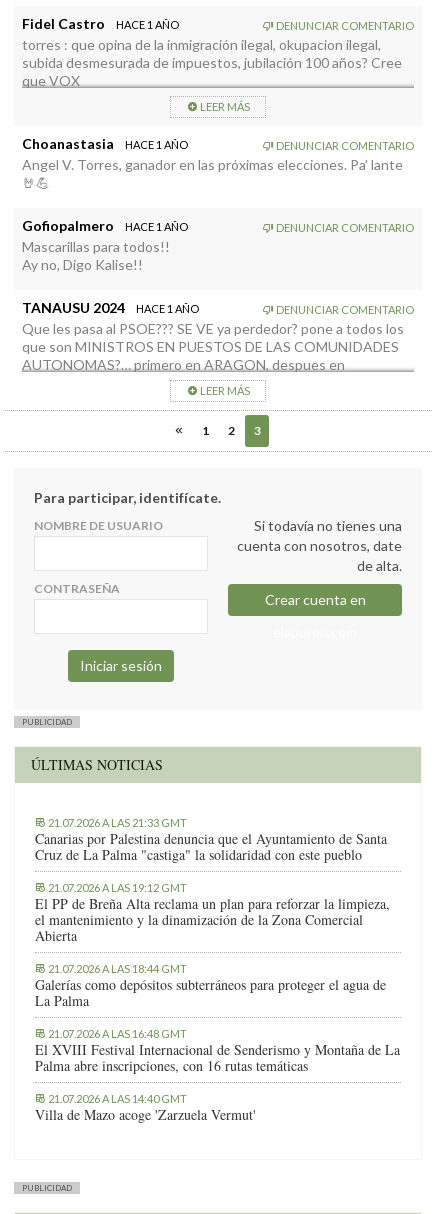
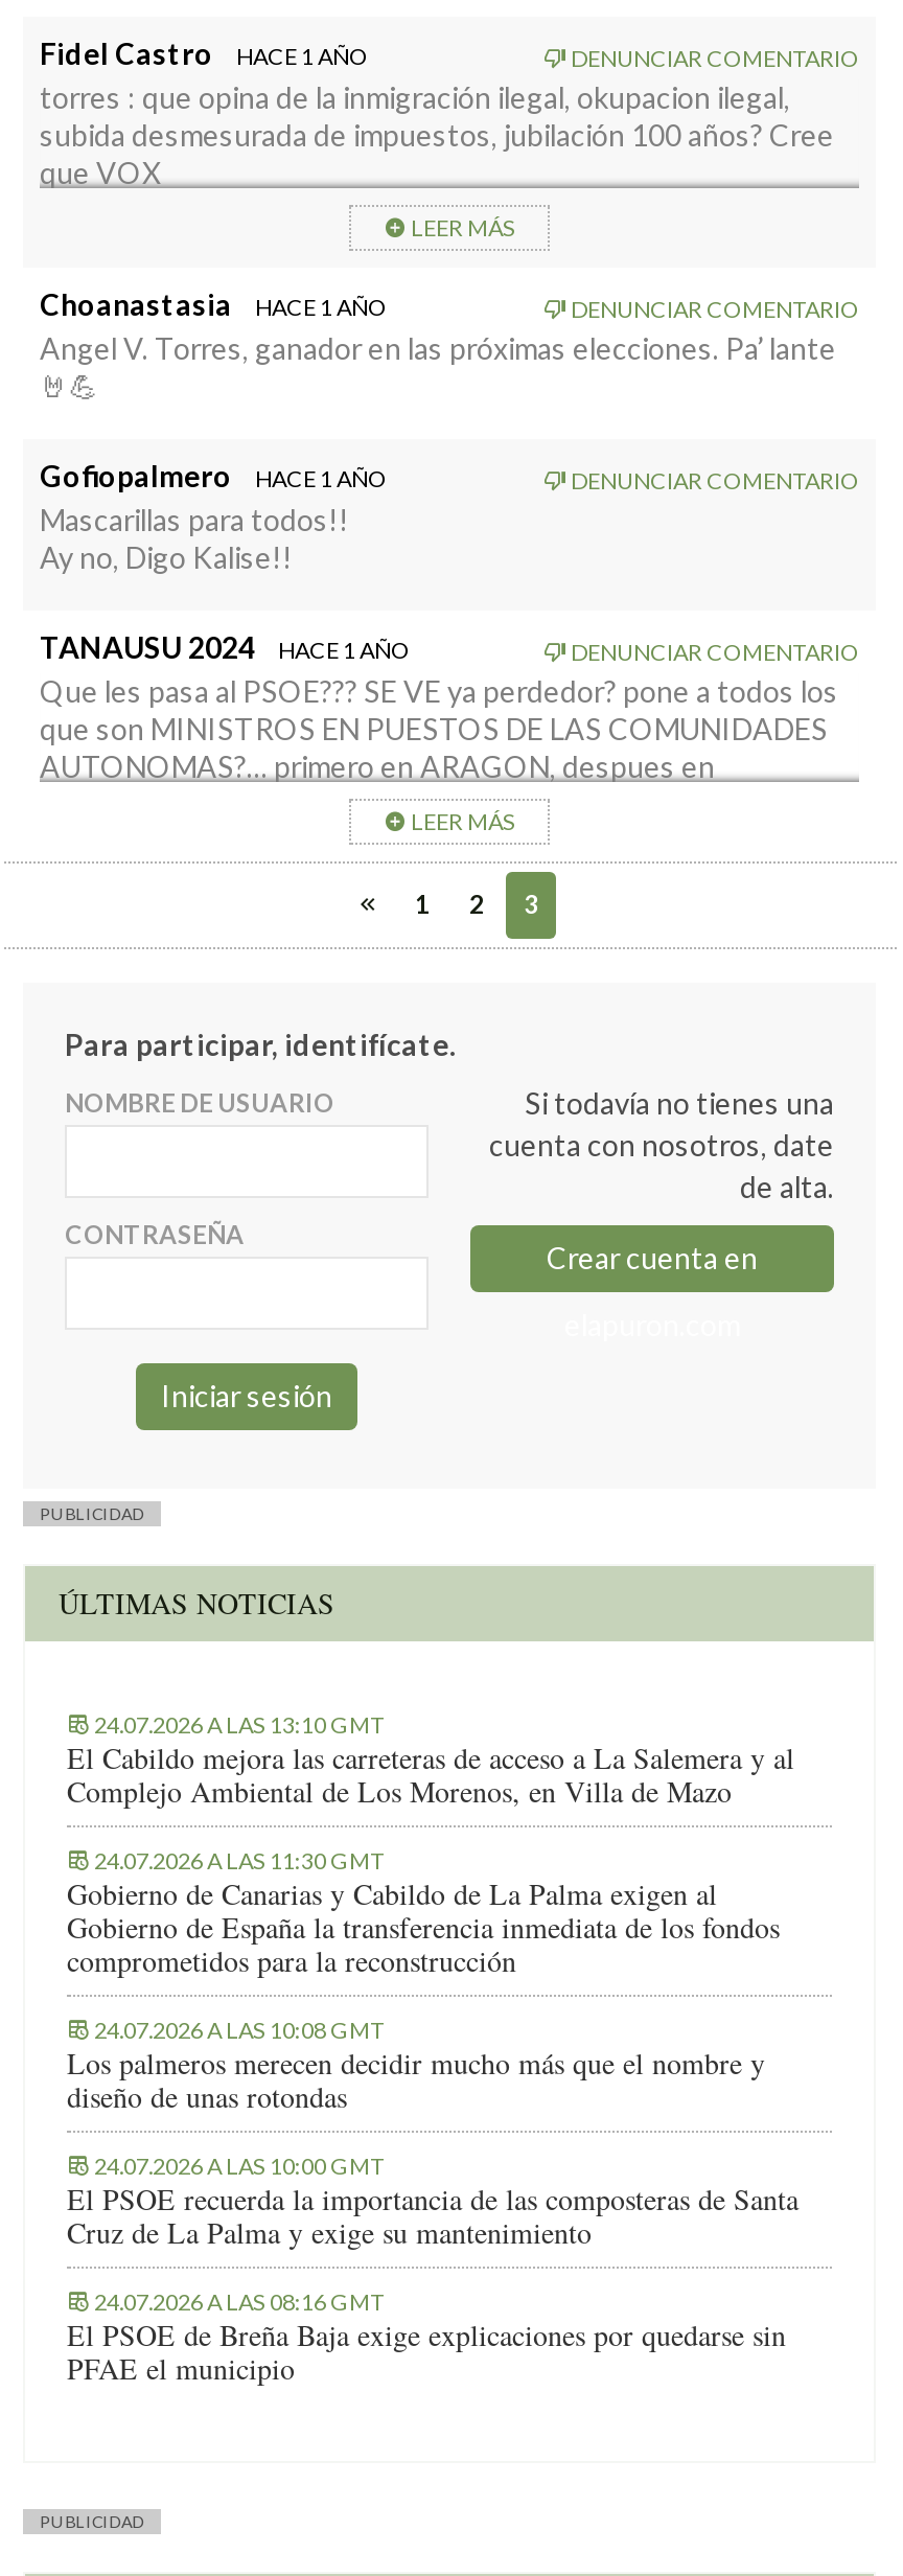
- 21.07.2026 A LAS 21:33 GMT
- Canarias por Palestina denuncia que el Ayuntamiento de Santa
- Cruz de La Palma "castiga" la solidaridad con este pueblo
+ 24.07.2026 A LAS 13:10 GMT
+ El Cabildo mejora las carreteras de acceso a La Salemera y al
+ Complejo Ambiental de Los Morenos, en Villa de Mazo

- 21.07.2026 A LAS 19:12 GMT
- El PP de Breña Alta reclama un plan para reforzar la limpieza,
- el mantenimiento y la dinamización de la Zona Comercial
- Abierta
+ 24.07.2026 A LAS 11:30 GMT
+ Gobierno de Canarias y Cabildo de La Palma exigen al
+ Gobierno de España la transferencia inmediata de los fondos
+ comprometidos para la reconstrucción

- 21.07.2026 A LAS 18:44 GMT
- Galerías como depósitos subterráneos para proteger el agua de
- La Palma
+ 24.07.2026 A LAS 10:08 GMT
+ Los palmeros merecen decidir mucho más que el nombre y
+ diseño de unas rotondas

- 21.07.2026 A LAS 16:48 GMT
- El XVIII Festival Internacional de Senderismo y Montaña de La
- Palma abre inscripciones, con 16 rutas temáticas
+ 24.07.2026 A LAS 10:00 GMT
+ El PSOE recuerda la importancia de las composteras de Santa
+ Cruz de La Palma y exige su mantenimiento

- 21.07.2026 A LAS 14:40 GMT
- Villa de Mazo acoge 'Zarzuela Vermut'
+ 24.07.2026 A LAS 08:16 GMT
+ El PSOE de Breña Baja exige explicaciones por quedarse sin
+ PFAE el municipio
